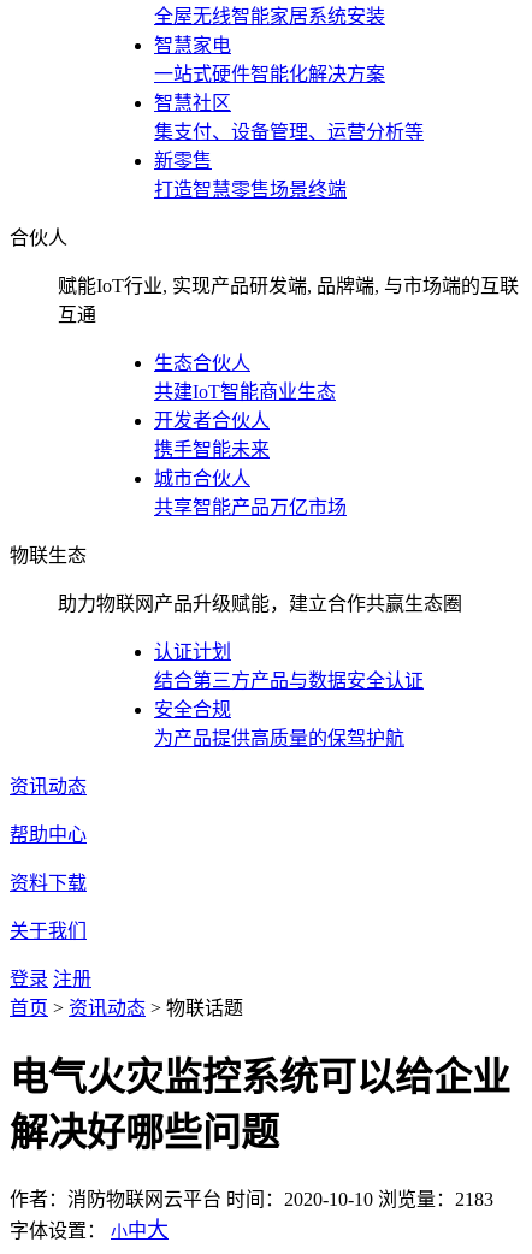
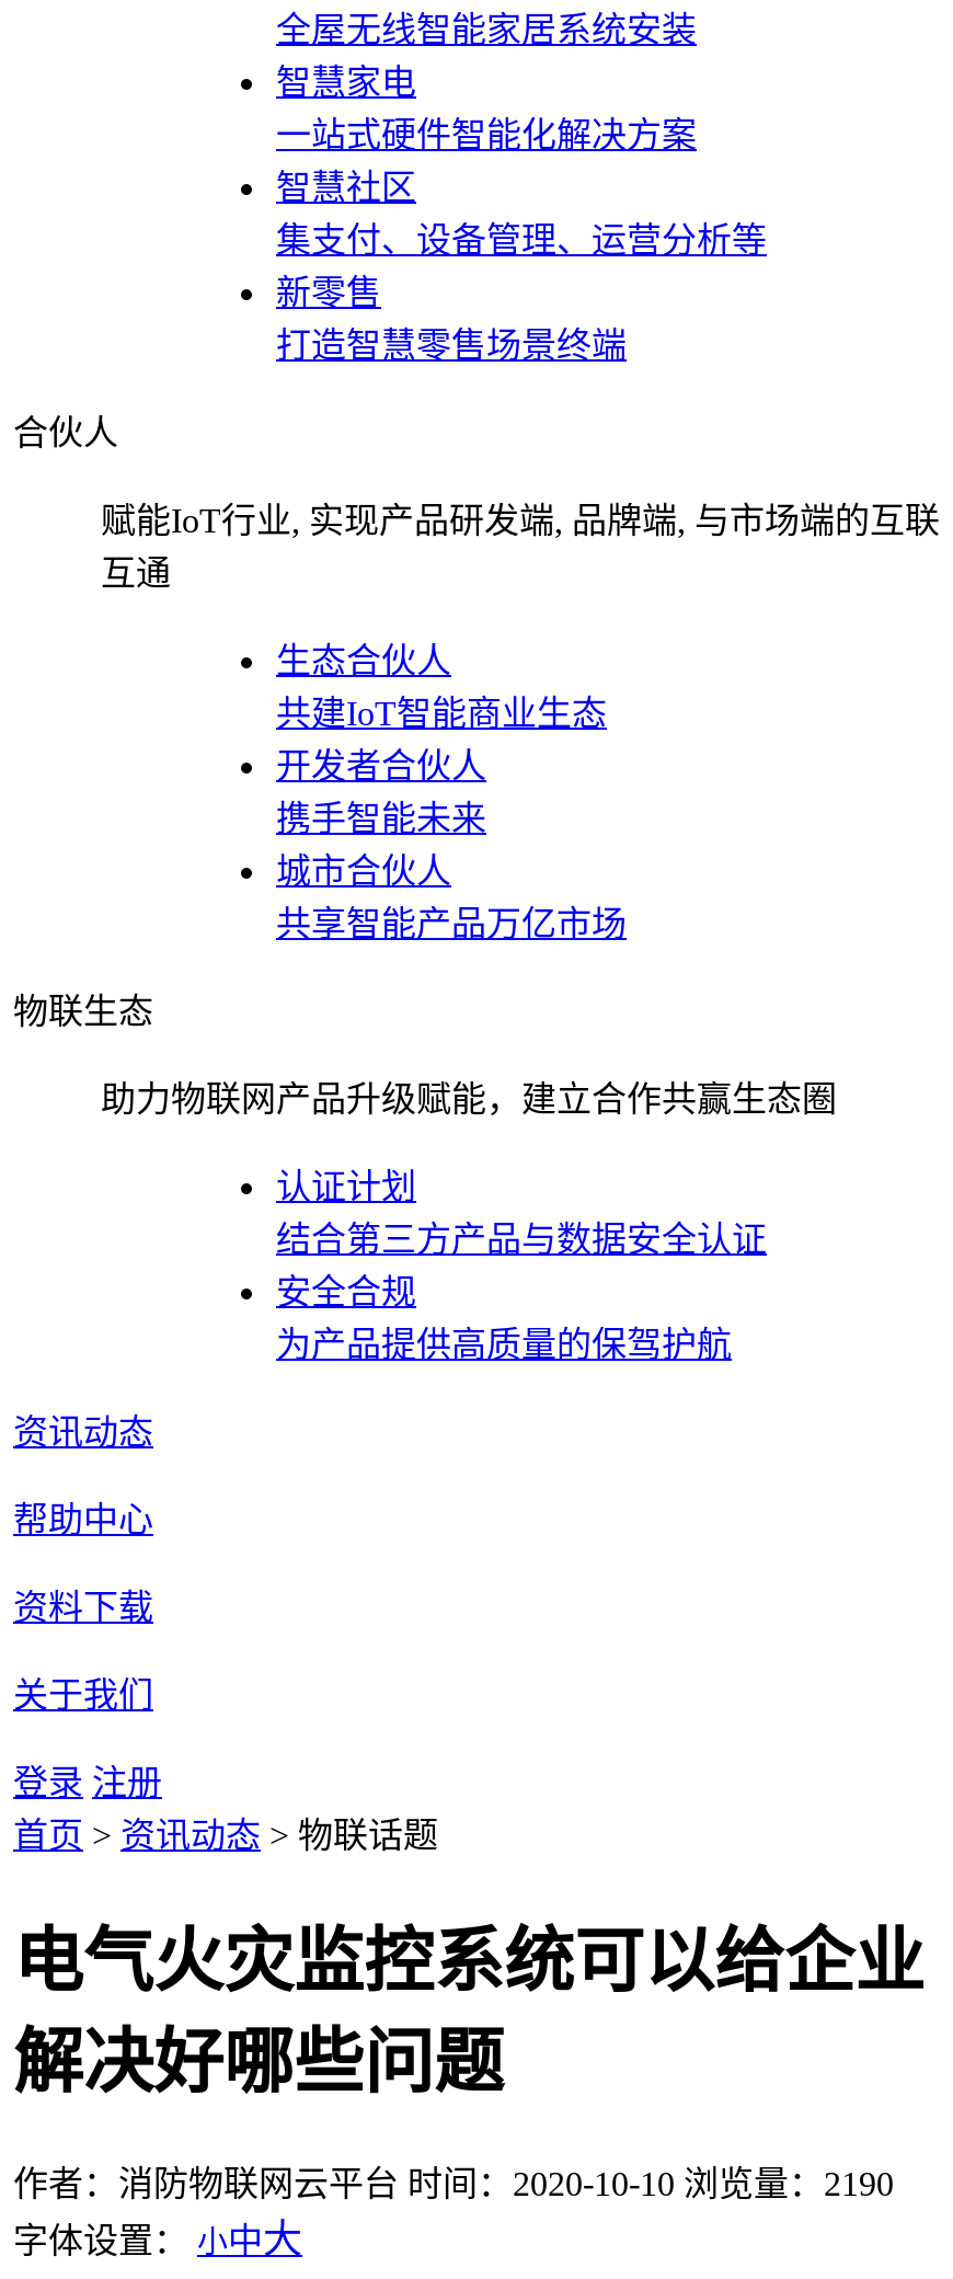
- 作者：消防物联网云平台 时间：2020-10-10 浏览量：2183
+ 作者：消防物联网云平台 时间：2020-10-10 浏览量：2190
